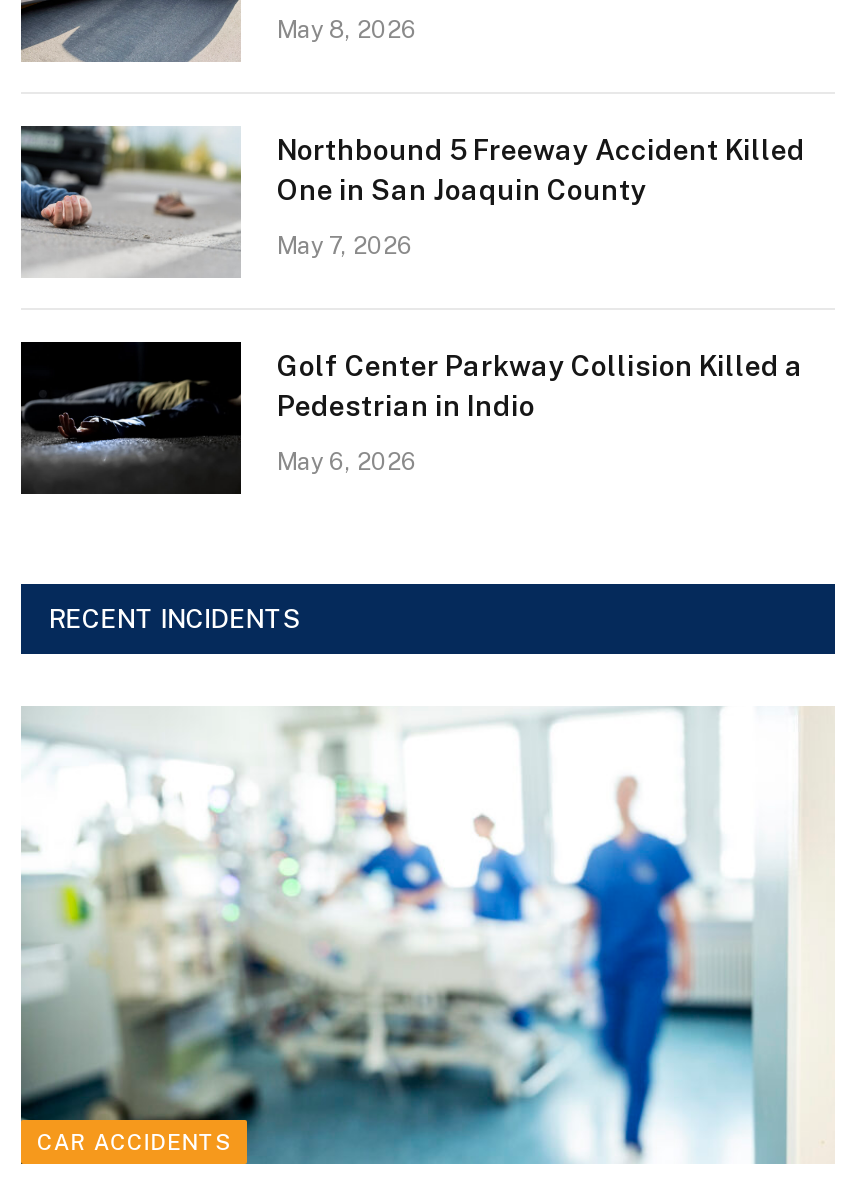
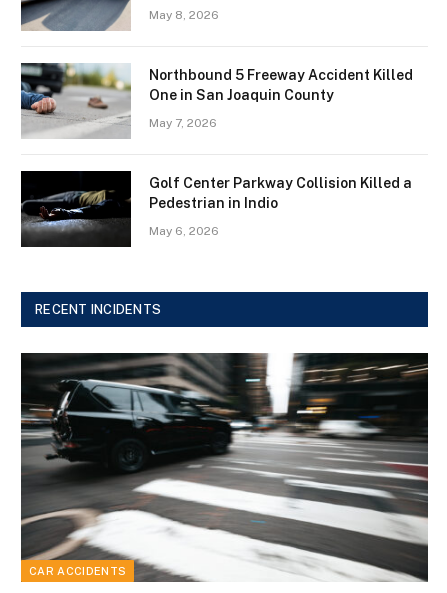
- [image]
+ [image]
